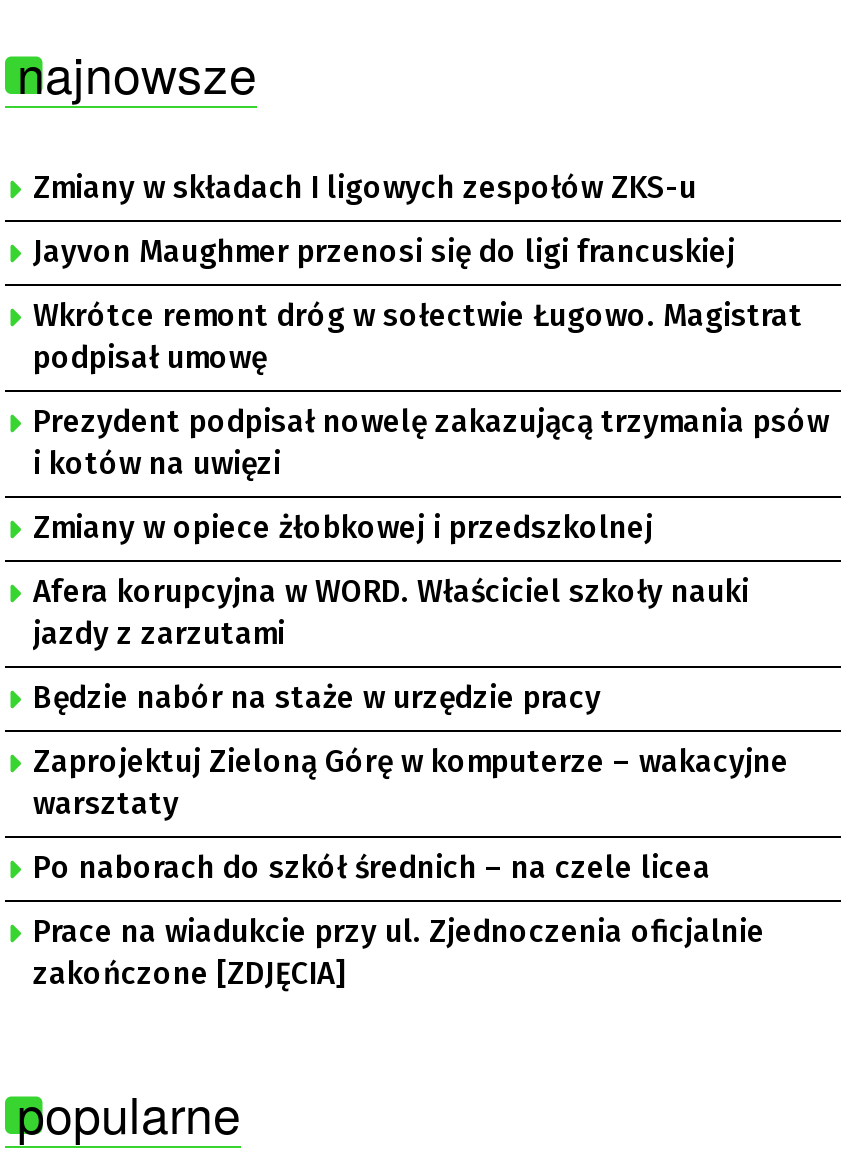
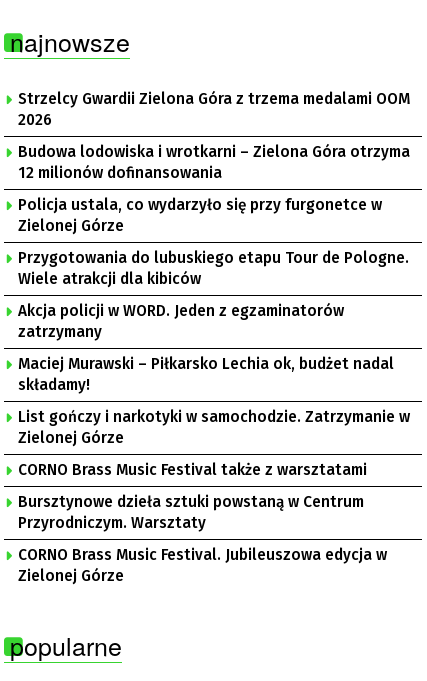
- Zmiany w składach I ligowych zespołów ZKS-u
+ Strzelcy Gwardii Zielona Góra z trzema medalami OOM
+ 2026

- Jayvon Maughmer przenosi się do ligi francuskiej
+ Budowa lodowiska i wrotkarni – Zielona Góra otrzyma
+ 12 milionów dofinansowania

- Wkrótce remont dróg w sołectwie Ługowo. Magistrat
- podpisał umowę
+ Policja ustala, co wydarzyło się przy furgonetce w
+ Zielonej Górze

- Prezydent podpisał nowelę zakazującą trzymania psów
- i kotów na uwięzi
+ Przygotowania do lubuskiego etapu Tour de Pologne.
+ Wiele atrakcji dla kibiców

- Zmiany w opiece żłobkowej i przedszkolnej
+ Akcja policji w WORD. Jeden z egzaminatorów
+ zatrzymany

- Afera korupcyjna w WORD. Właściciel szkoły nauki
- jazdy z zarzutami
+ Maciej Murawski – Piłkarsko Lechia ok, budżet nadal
+ składamy!

- Będzie nabór na staże w urzędzie pracy
+ List gończy i narkotyki w samochodzie. Zatrzymanie w
+ Zielonej Górze

- Zaprojektuj Zieloną Górę w komputerze – wakacyjne
- warsztaty
+ CORNO Brass Music Festival także z warsztatami

- Po naborach do szkół średnich – na czele licea
+ Bursztynowe dzieła sztuki powstaną w Centrum
+ Przyrodniczym. Warsztaty

- Prace na wiadukcie przy ul. Zjednoczenia oficjalnie
- zakończone [ZDJĘCIA]
+ CORNO Brass Music Festival. Jubileuszowa edycja w
+ Zielonej Górze
